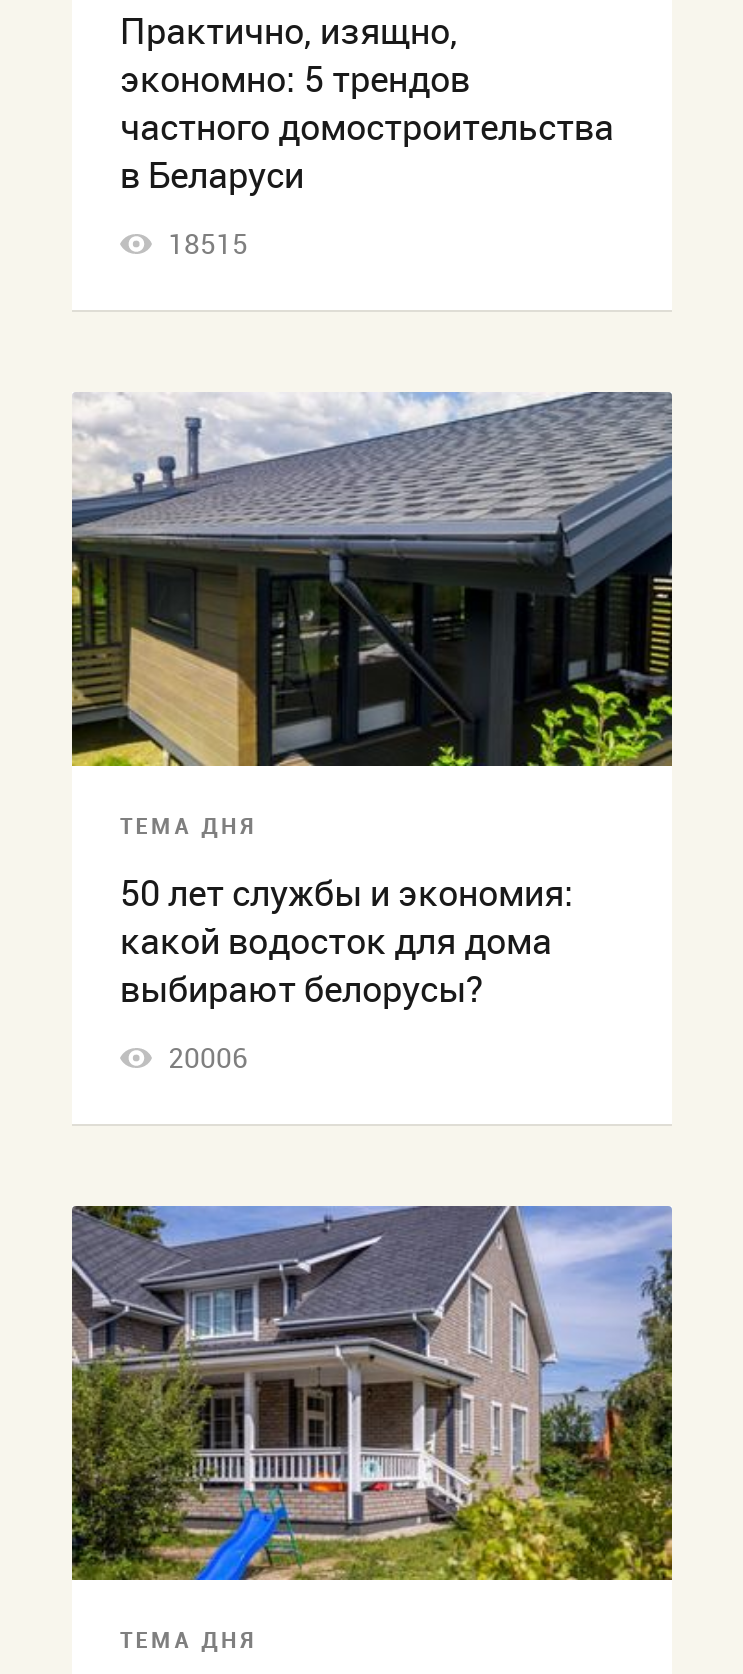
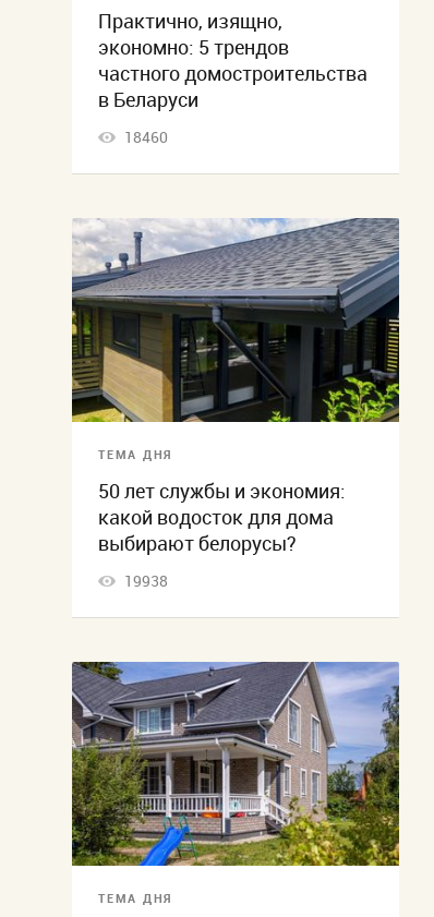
- 18515
+ 18460

- 20006
+ 19938
